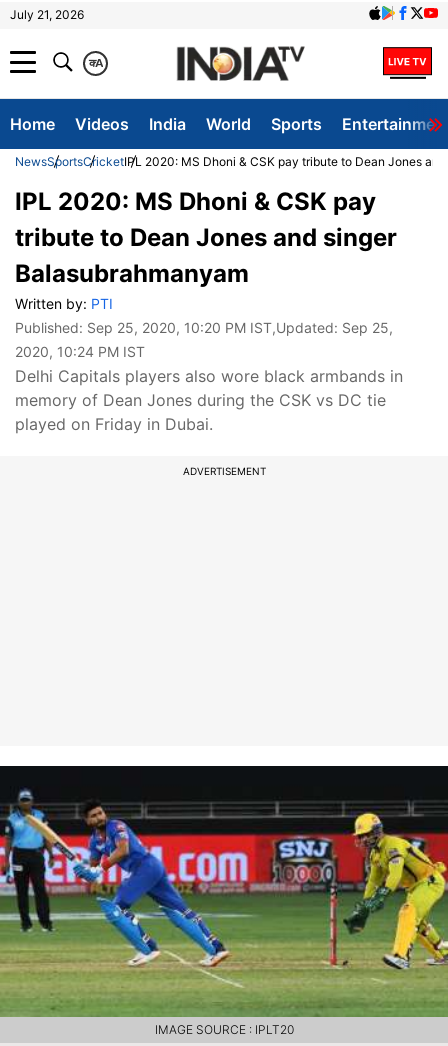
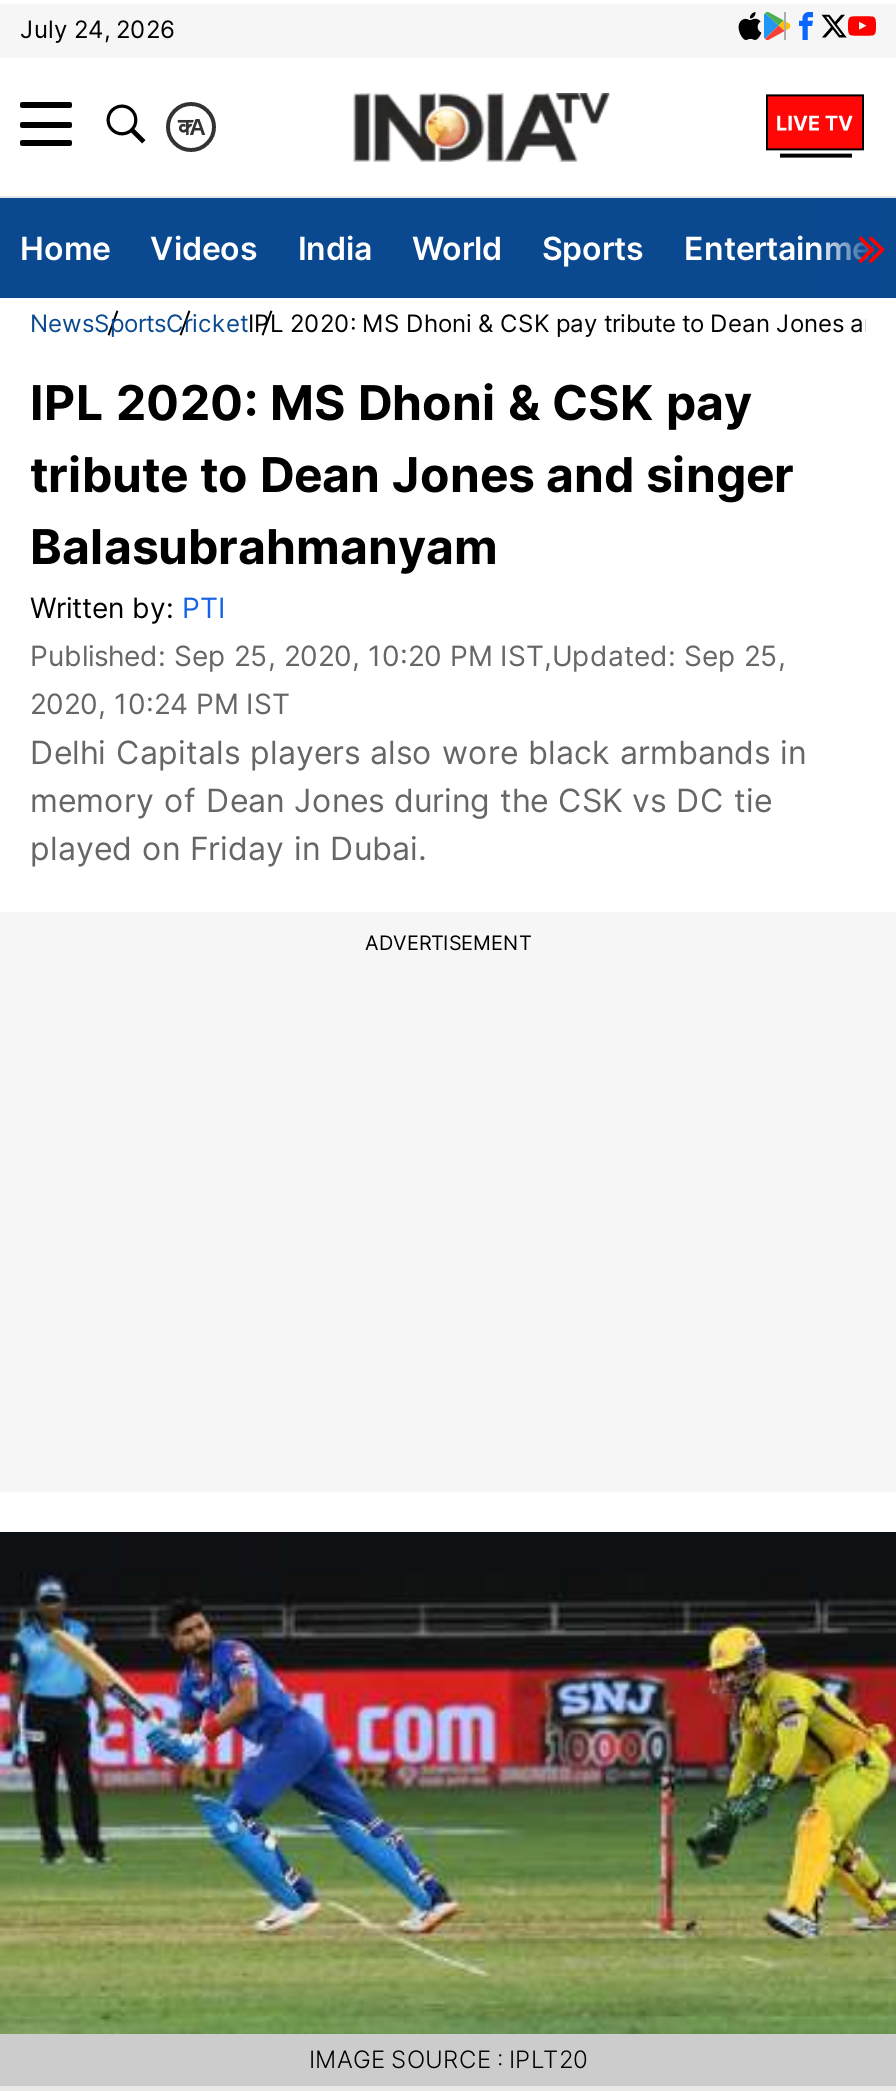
- July 21, 2026
+ July 24, 2026
